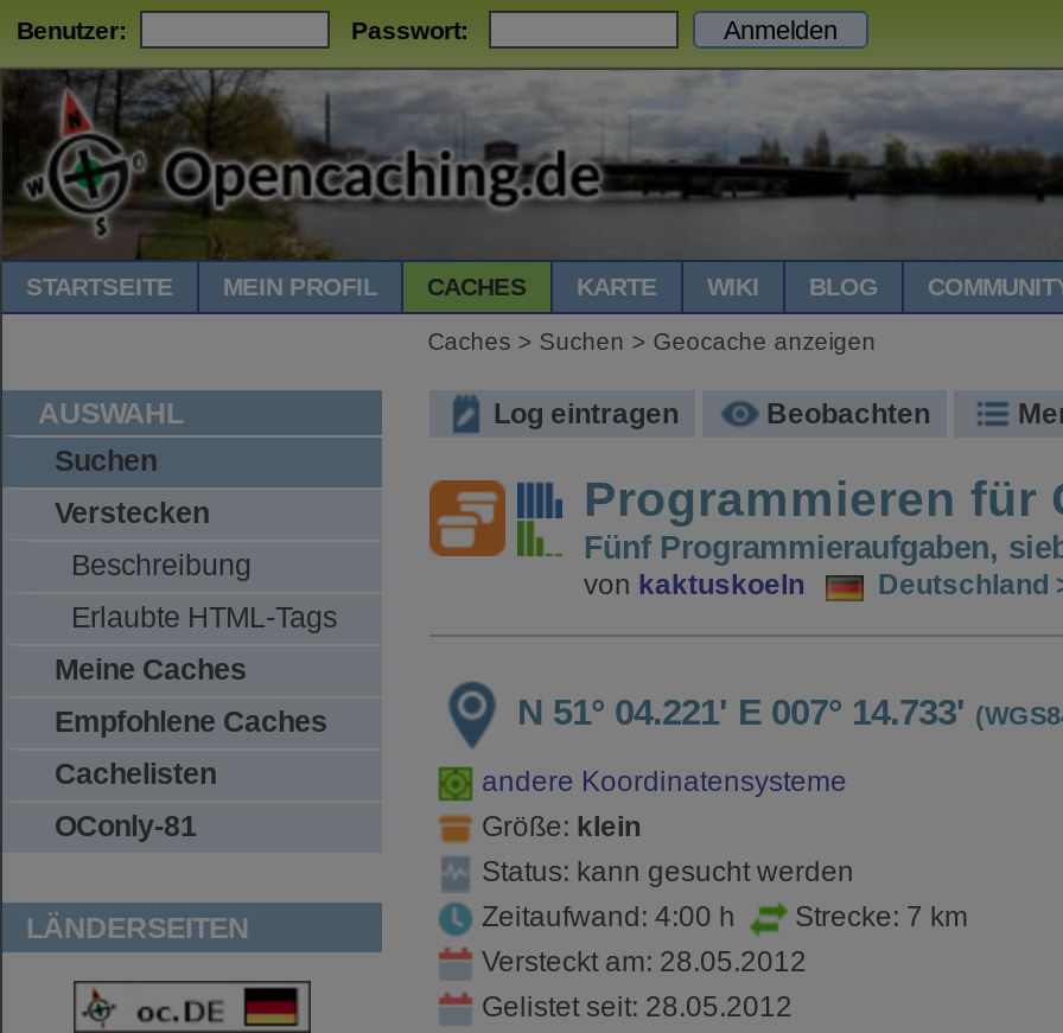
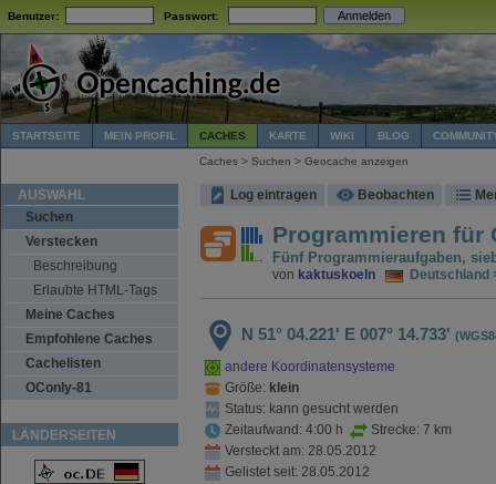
- [image]
+ [image]
